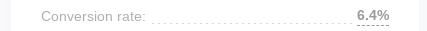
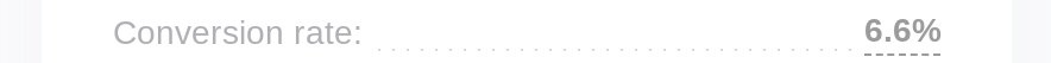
- 6.4%
+ 6.6%
